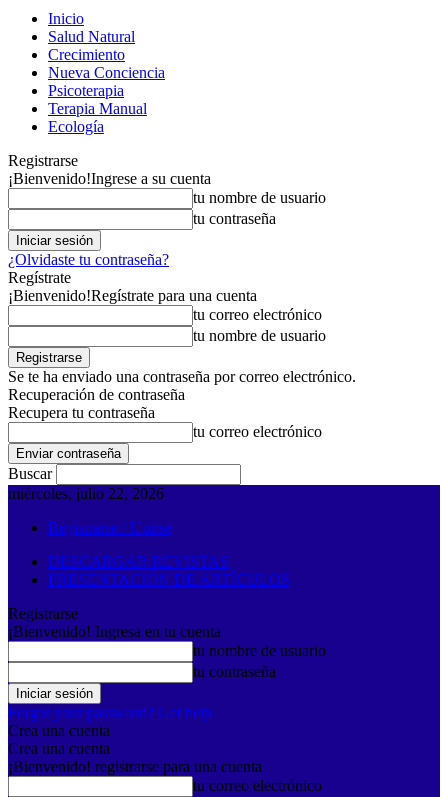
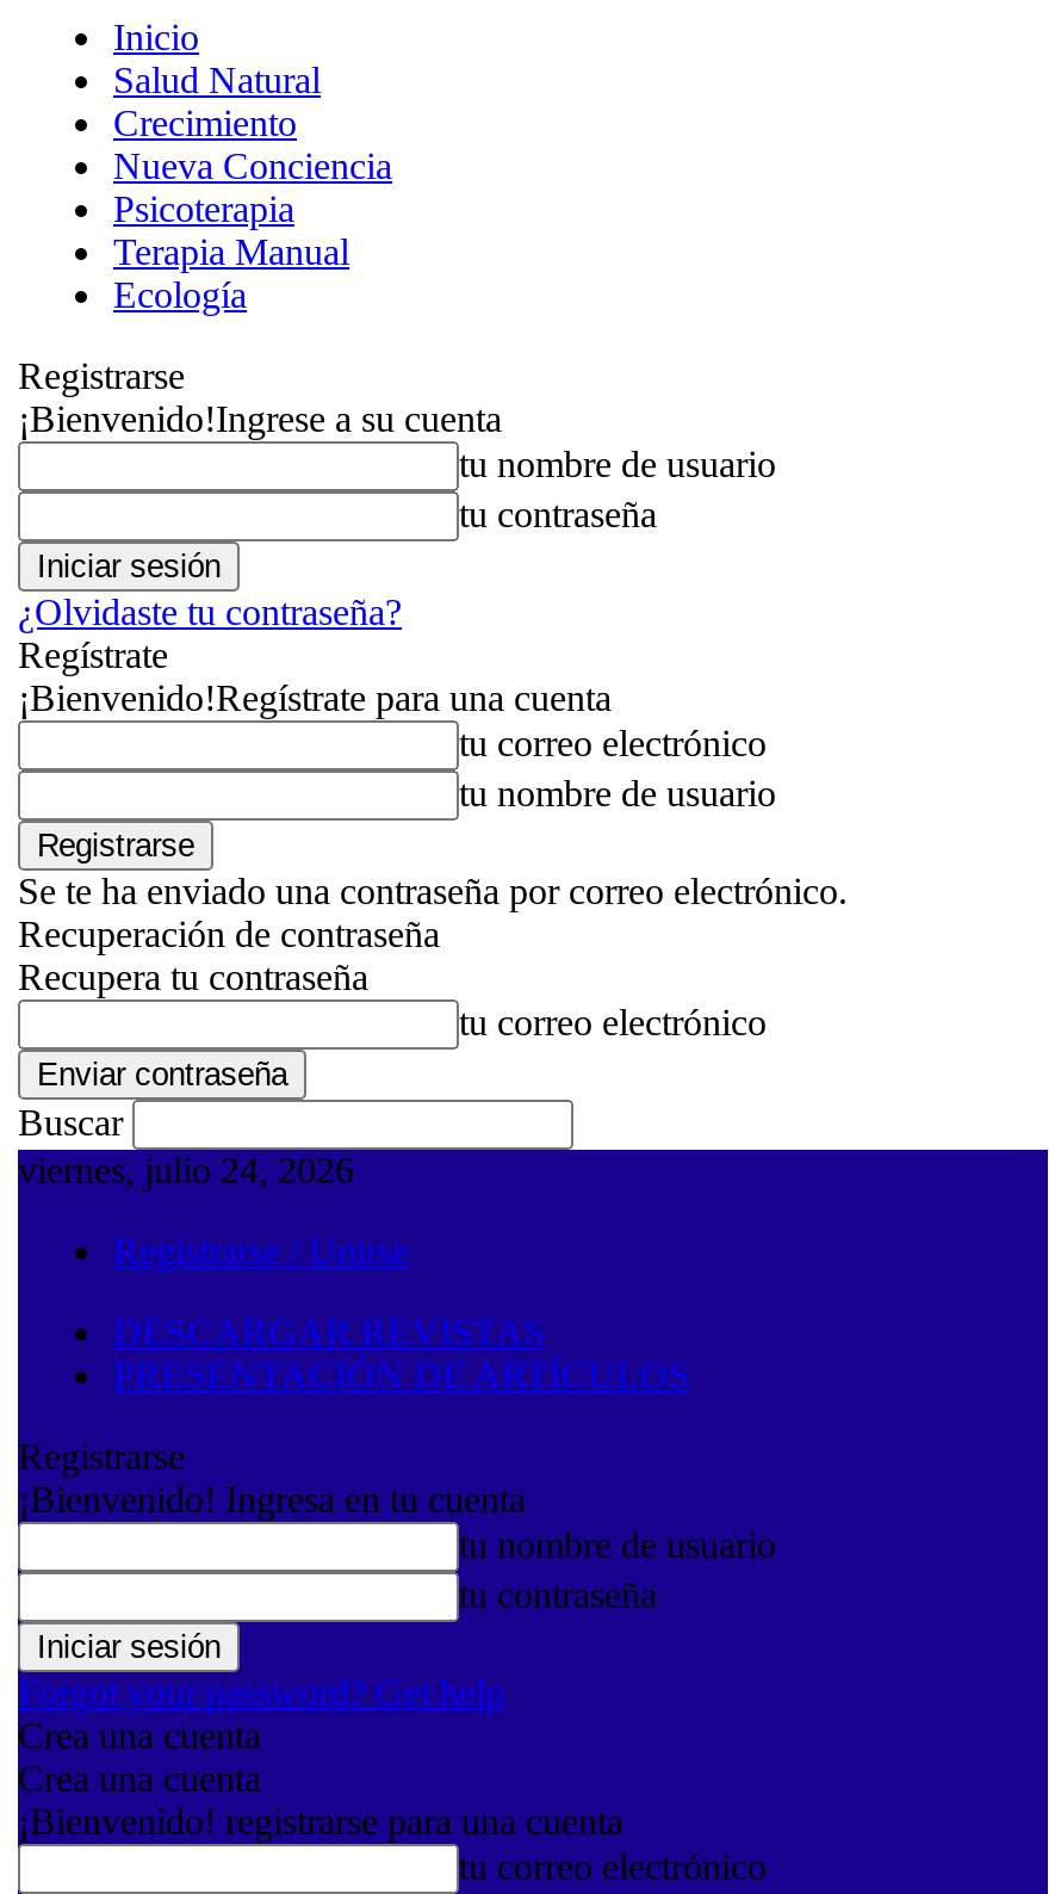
- miércoles, julio 22, 2026
+ viernes, julio 24, 2026
